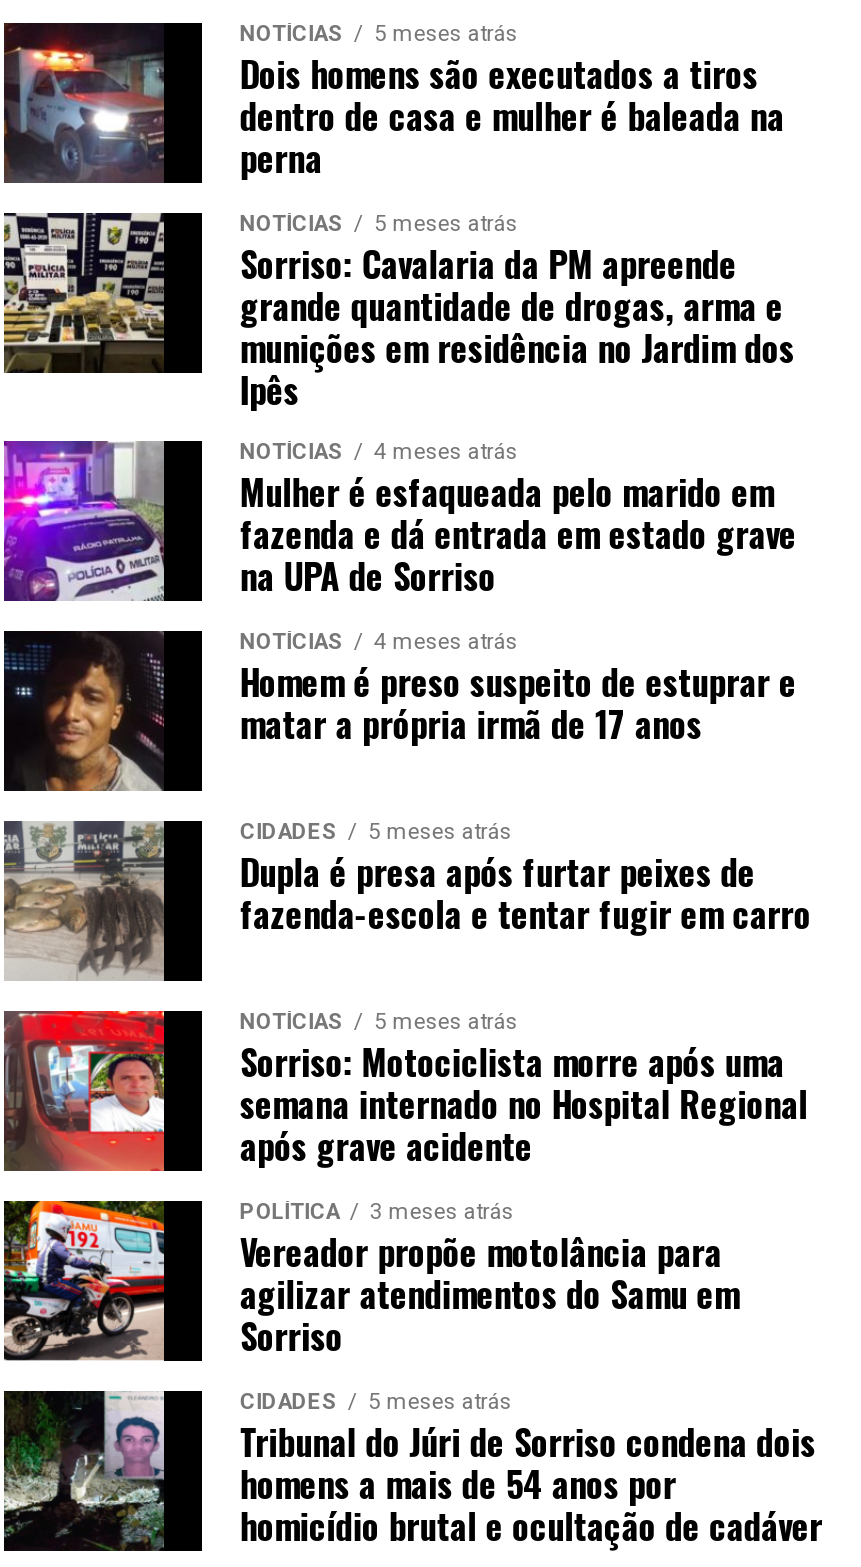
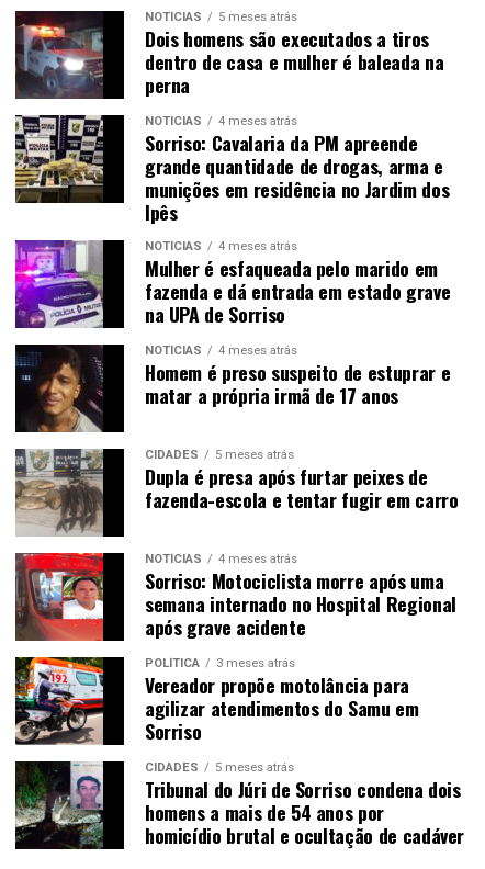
- NOTÍCIAS 5 meses atrás
+ NOTÍCIAS 4 meses atrás

- NOTÍCIAS 5 meses atrás
+ NOTÍCIAS 4 meses atrás
